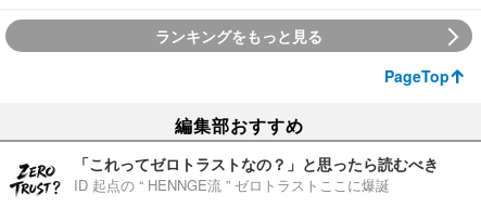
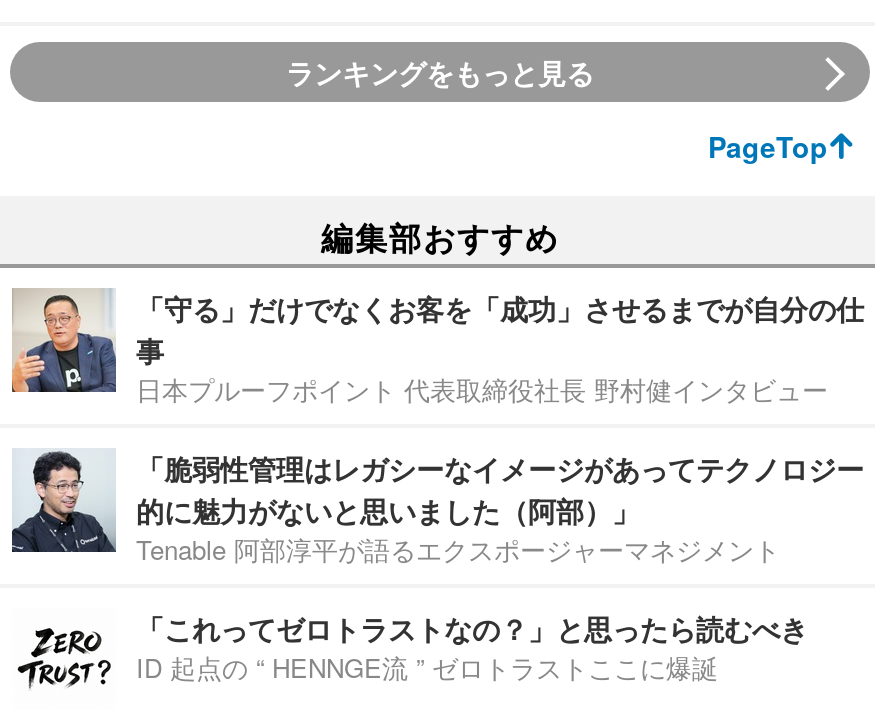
+ [image]
+ 「守る」だけでなくお客を「成功」させるまでが自分の仕
+ 事
+ 日本プルーフポイント 代表取締役社長 野村健インタビュー
+ 「脆弱性管理はレガシーなイメージがあってテクノロジー
+ 的に魅力がないと思いました（阿部）」
+ Tenable 阿部淳平が語るエクスポージャーマネジメント

+ [image]
